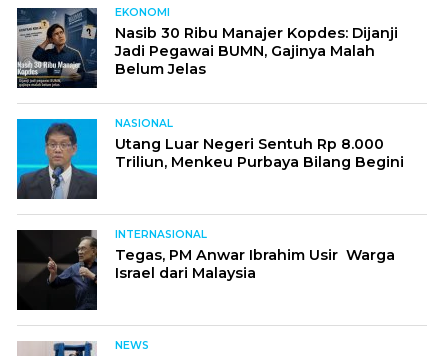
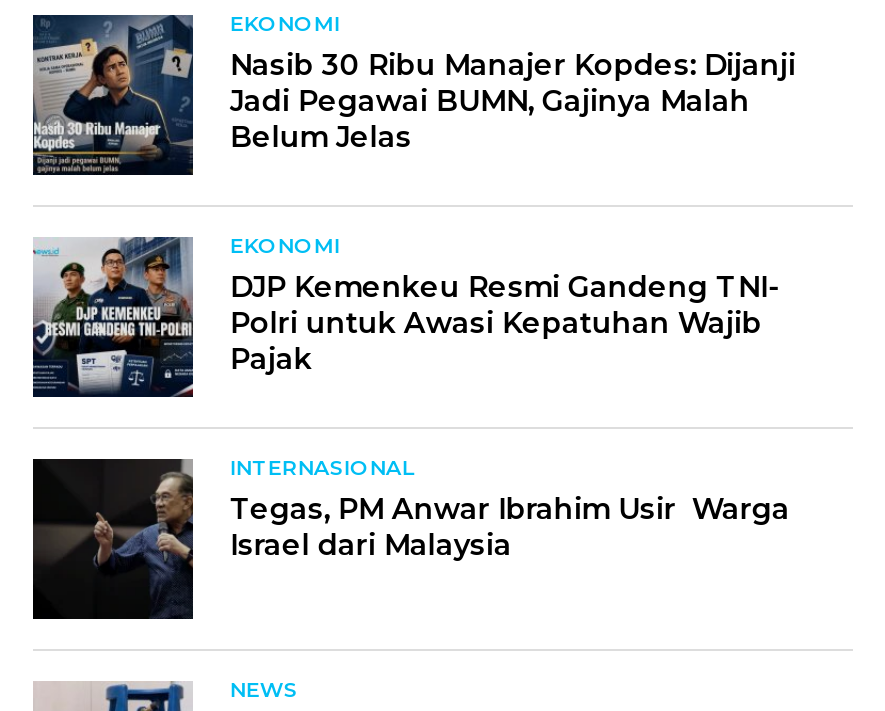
- [image]
- NASIONAL
- Utang Luar Negeri Sentuh Rp 8.000
- Triliun, Menkeu Purbaya Bilang Begini
+ [image]
+ EKONOMI
+ DJP Kemenkeu Resmi Gandeng TNI-
+ Polri untuk Awasi Kepatuhan Wajib
+ Pajak
